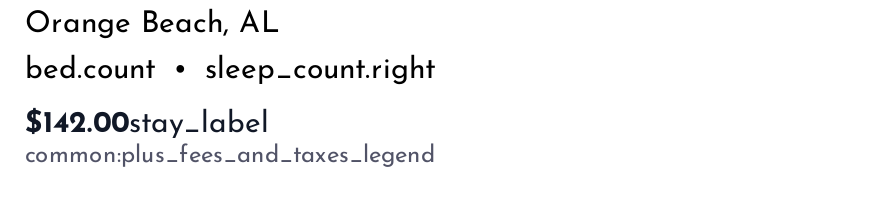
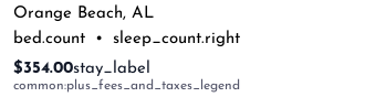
- $142.00stay_label
+ $354.00stay_label
